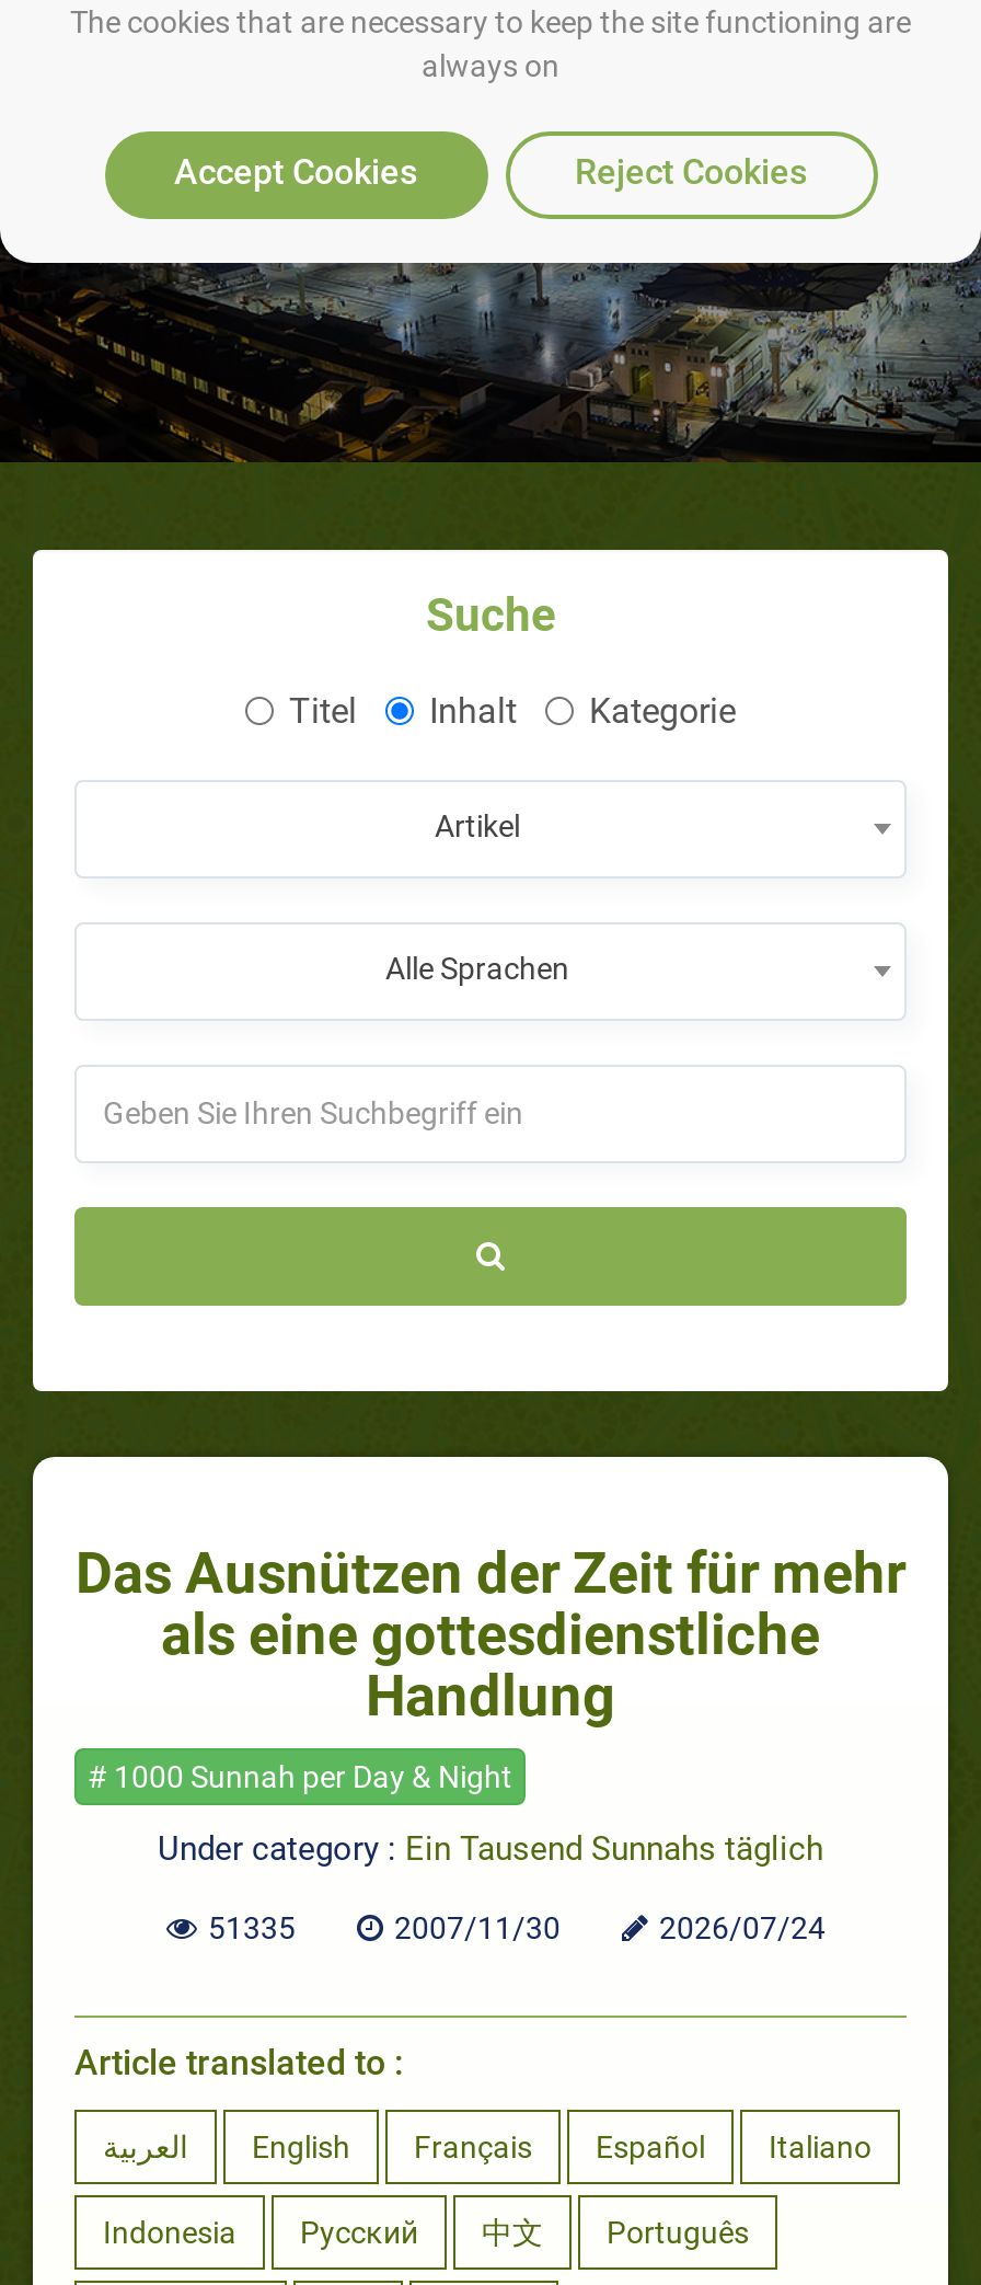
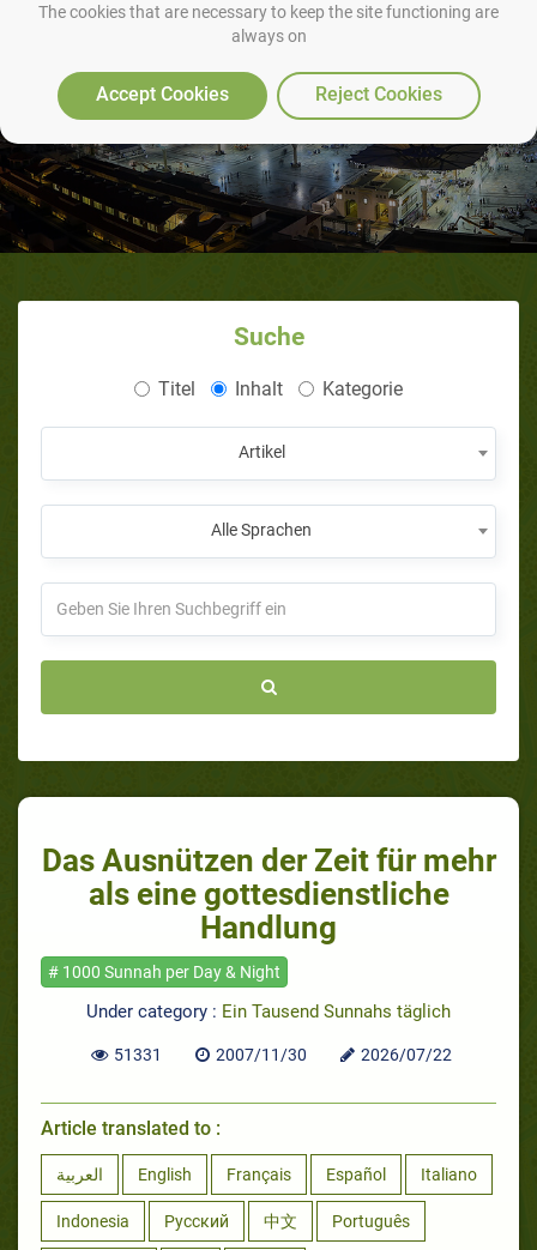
- 51335
+ 51331

- 2026/07/24
+ 2026/07/22
